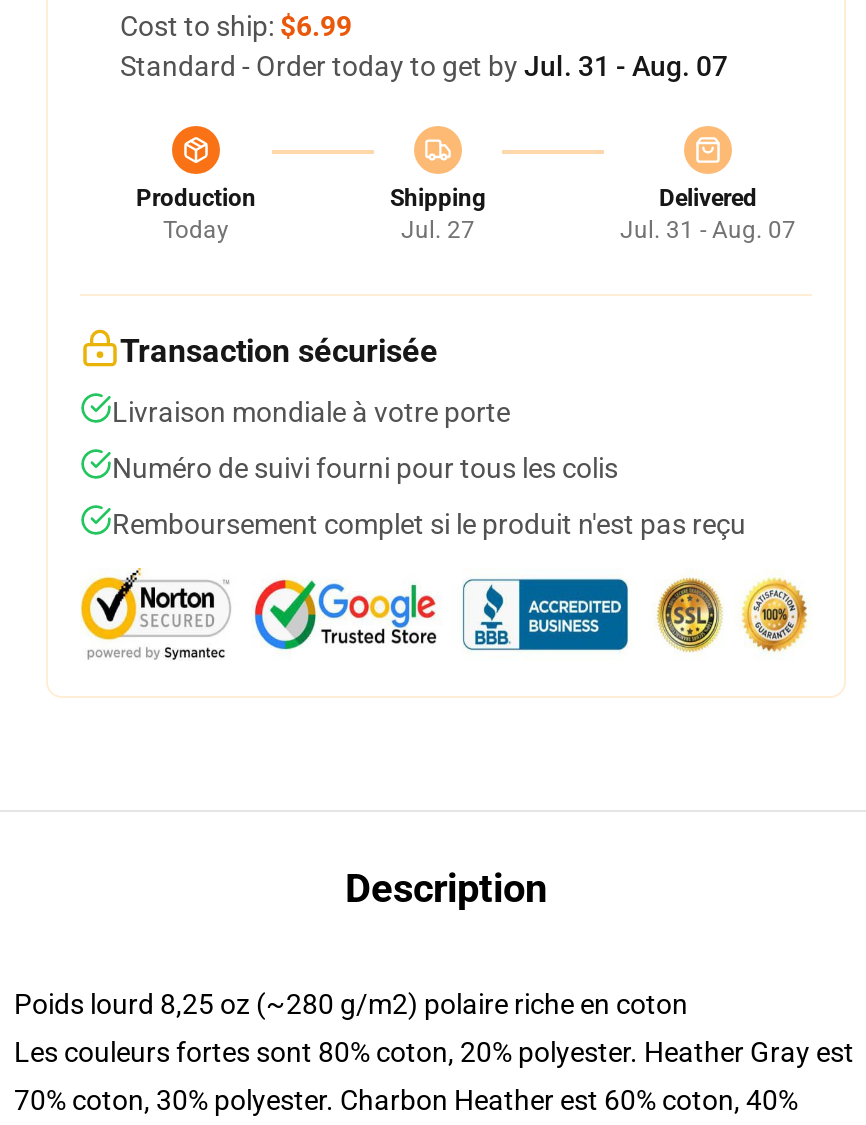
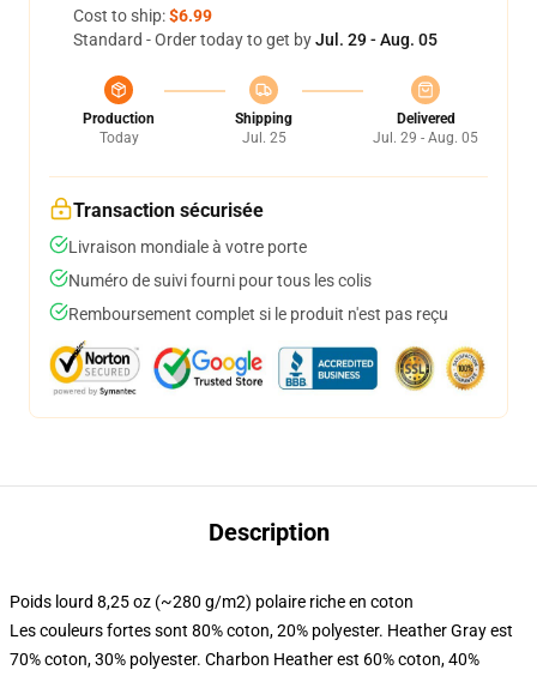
- Standard - Order today to get by Jul. 31 - Aug. 07
+ Standard - Order today to get by Jul. 29 - Aug. 05

- Jul. 27
+ Jul. 25

- Jul. 31 - Aug. 07
+ Jul. 29 - Aug. 05
